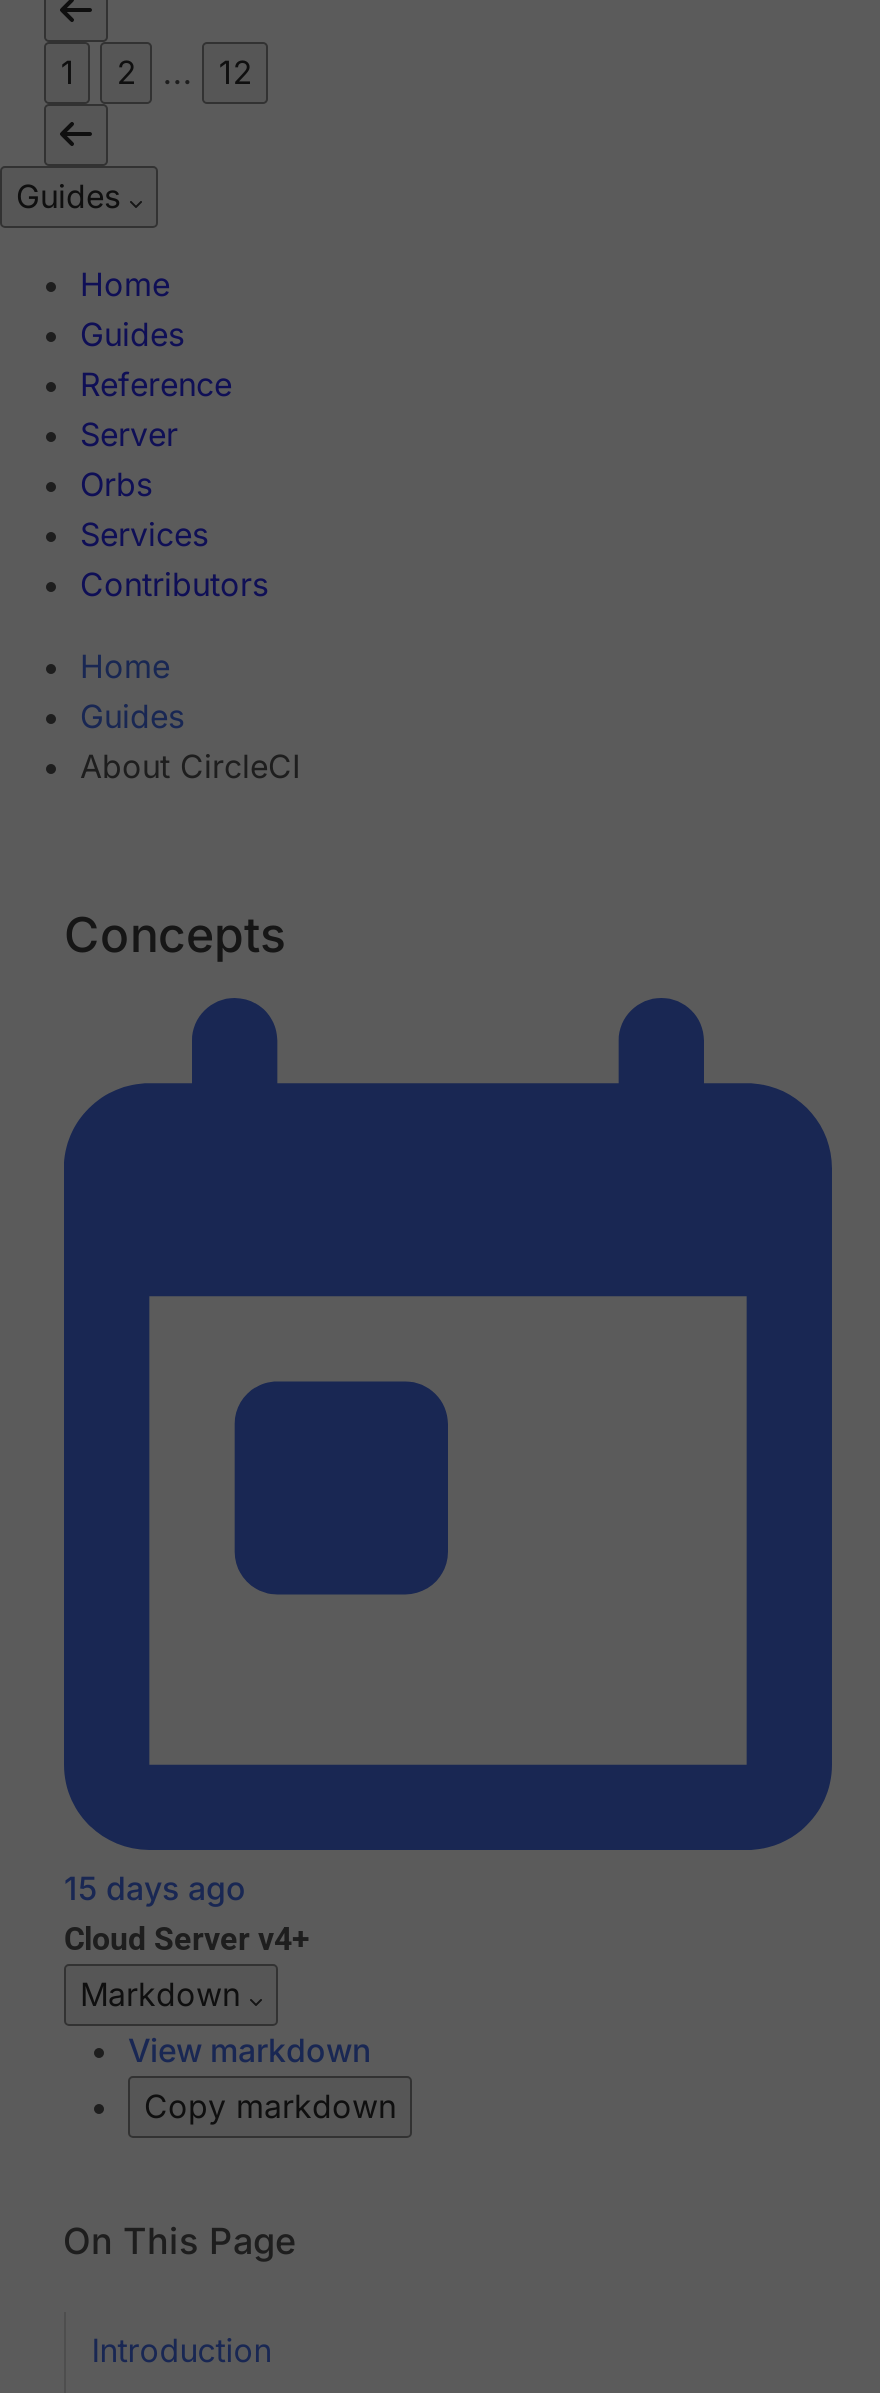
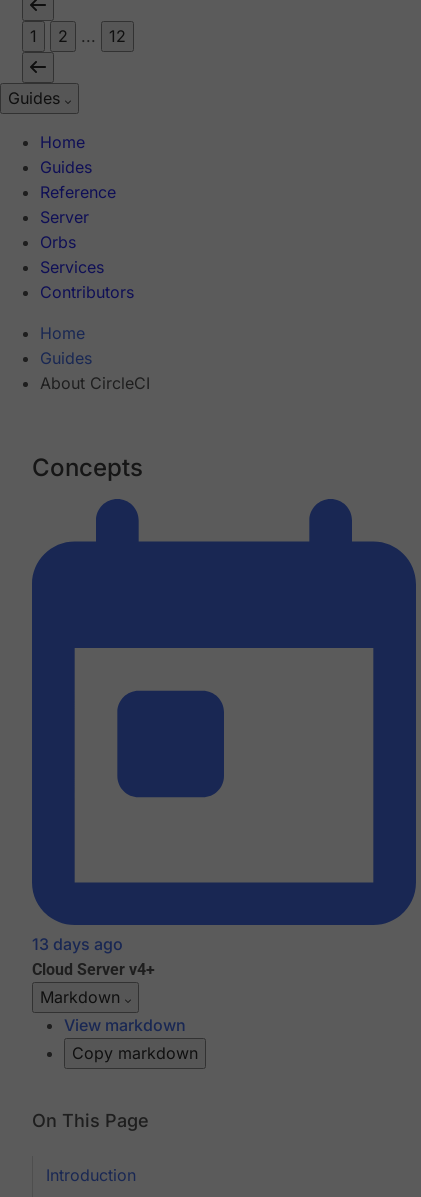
- 15 days ago
+ 13 days ago
